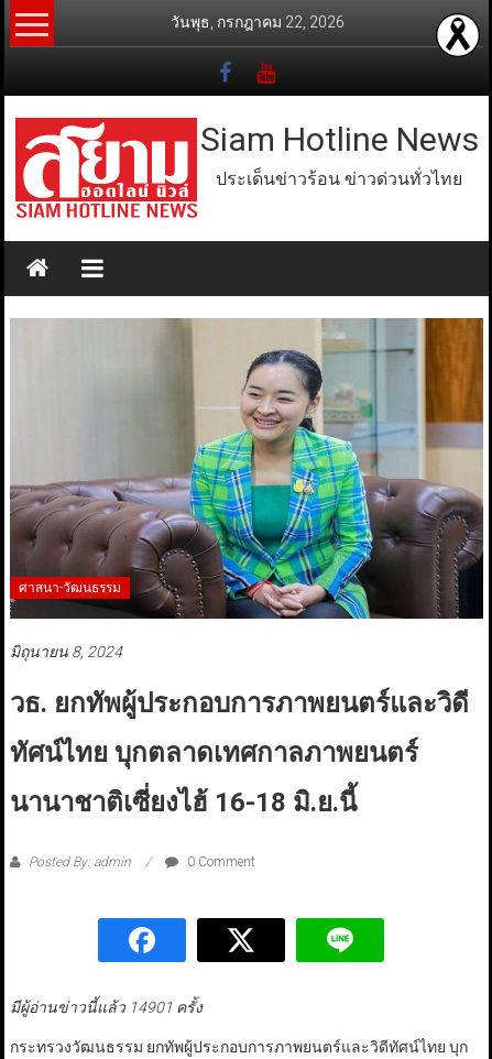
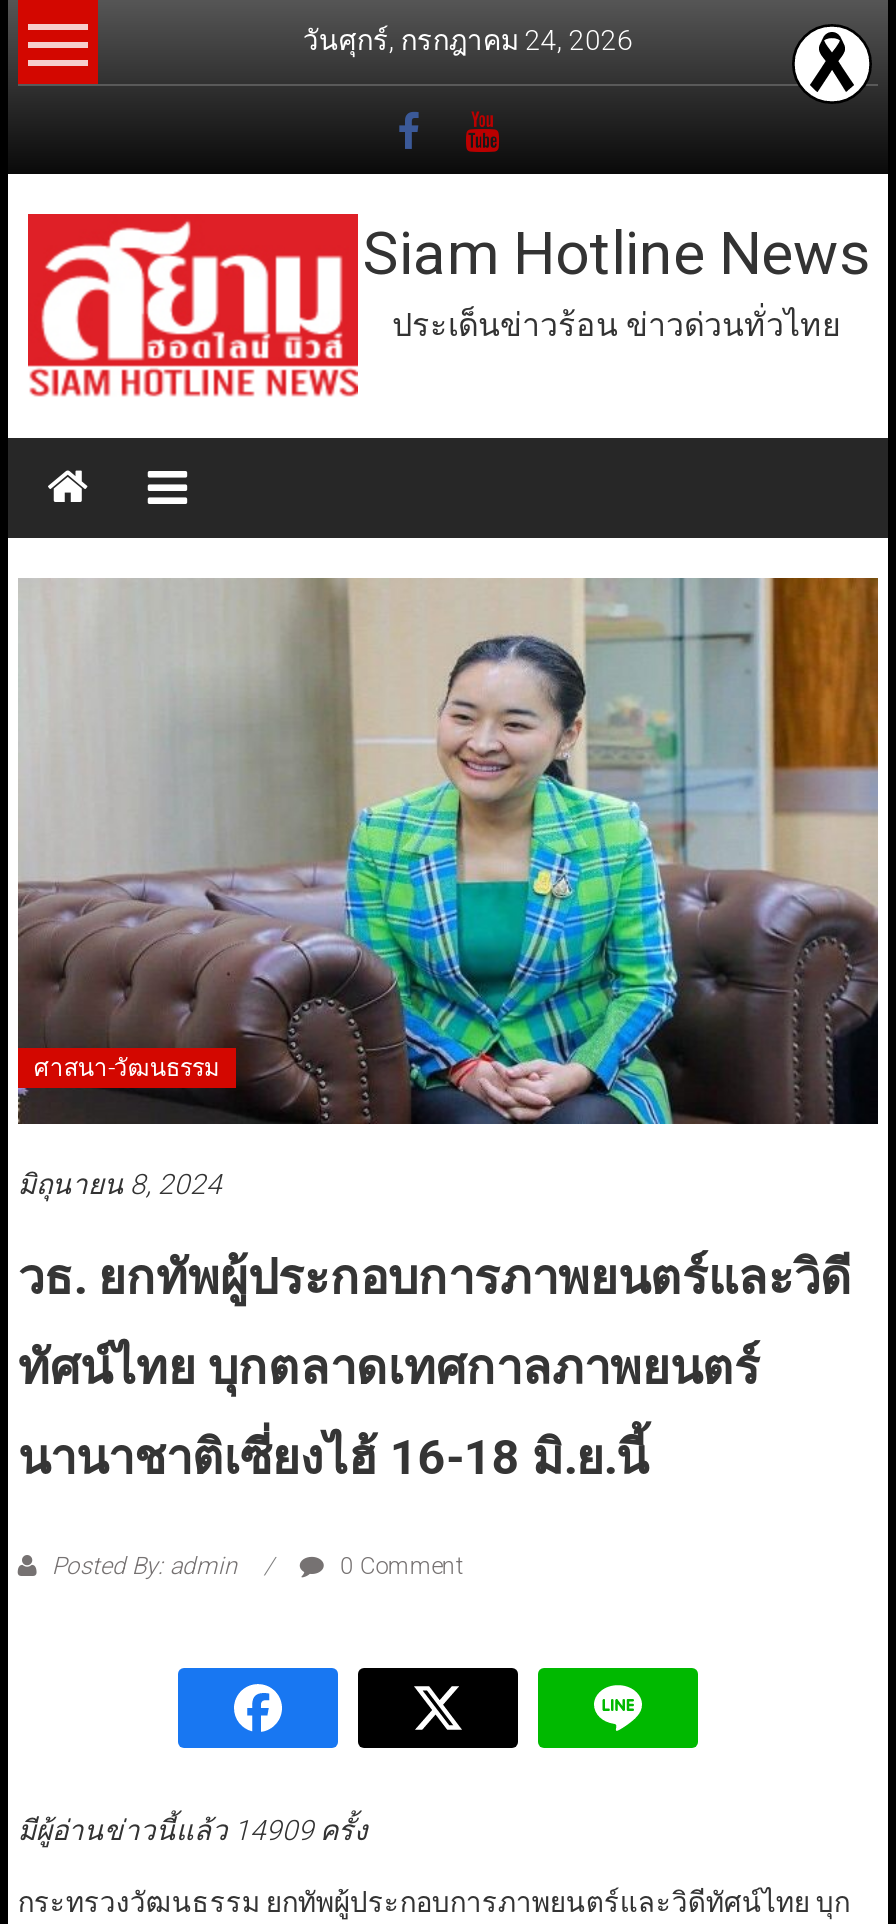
- วันพุธ, กรกฎาคม 22, 2026
+ วันศุกร์, กรกฎาคม 24, 2026

- มีผู้อ่านข่าวนี้แล้ว 14901 ครั้ง
+ มีผู้อ่านข่าวนี้แล้ว 14909 ครั้ง
